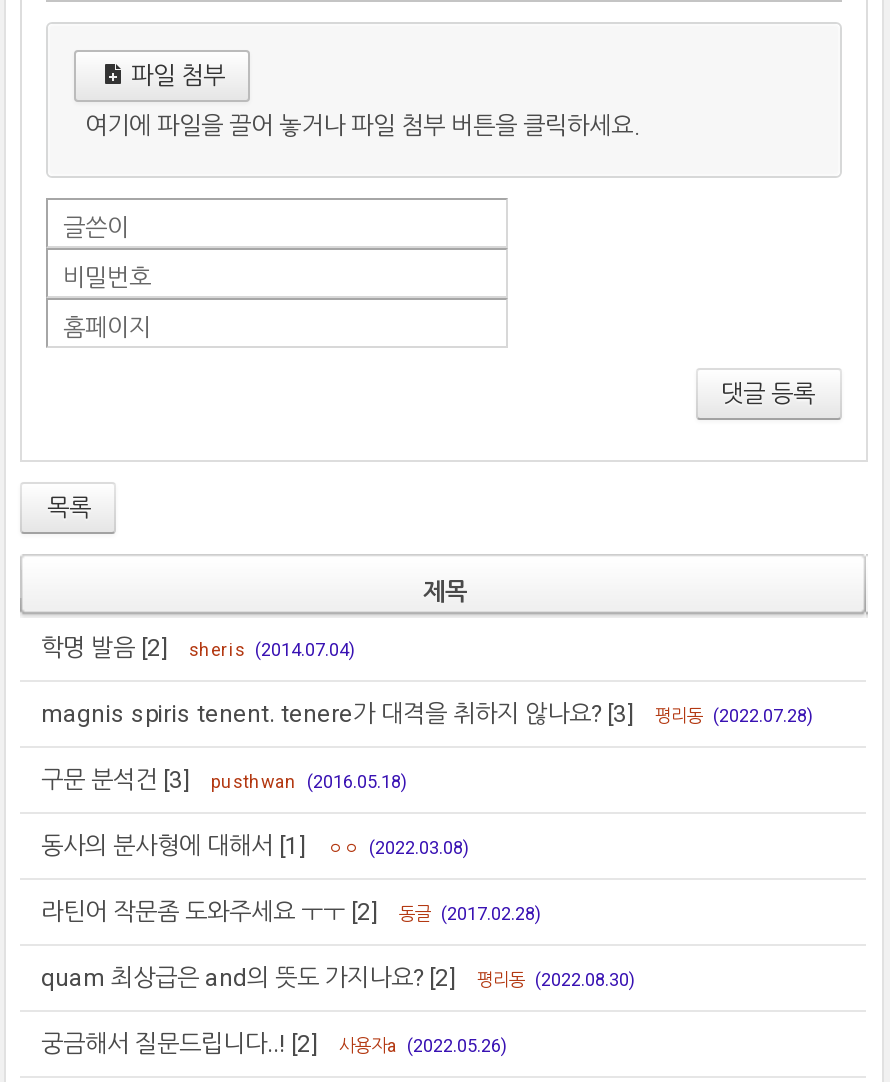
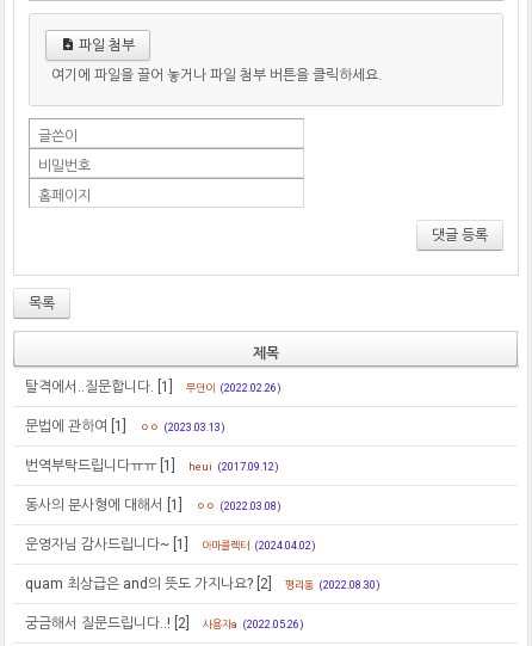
- 학명 발음 [2]
- sheris (2014.07.04)
+ 탈격에서..질문합니다. [1]
+ 무던이 (2022.02.26)

- magnis spiris tenent. tenere가 대격을 취하지 않나요? [3]
- 평리동 (2022.07.28)
+ 문법에 관하여 [1]
+ ㅇㅇ (2023.03.13)

- 구문 분석건 [3]
- pusthwan (2016.05.18)
+ 번역부탁드립니다ㅠㅠ [1]
+ heui (2017.09.12)

- 라틴어 작문좀 도와주세요 ㅜㅜ [2]
- 동글 (2017.02.28)
+ 운영자님 감사드립니다~ [1]
+ 아마콜렉터 (2024.04.02)
